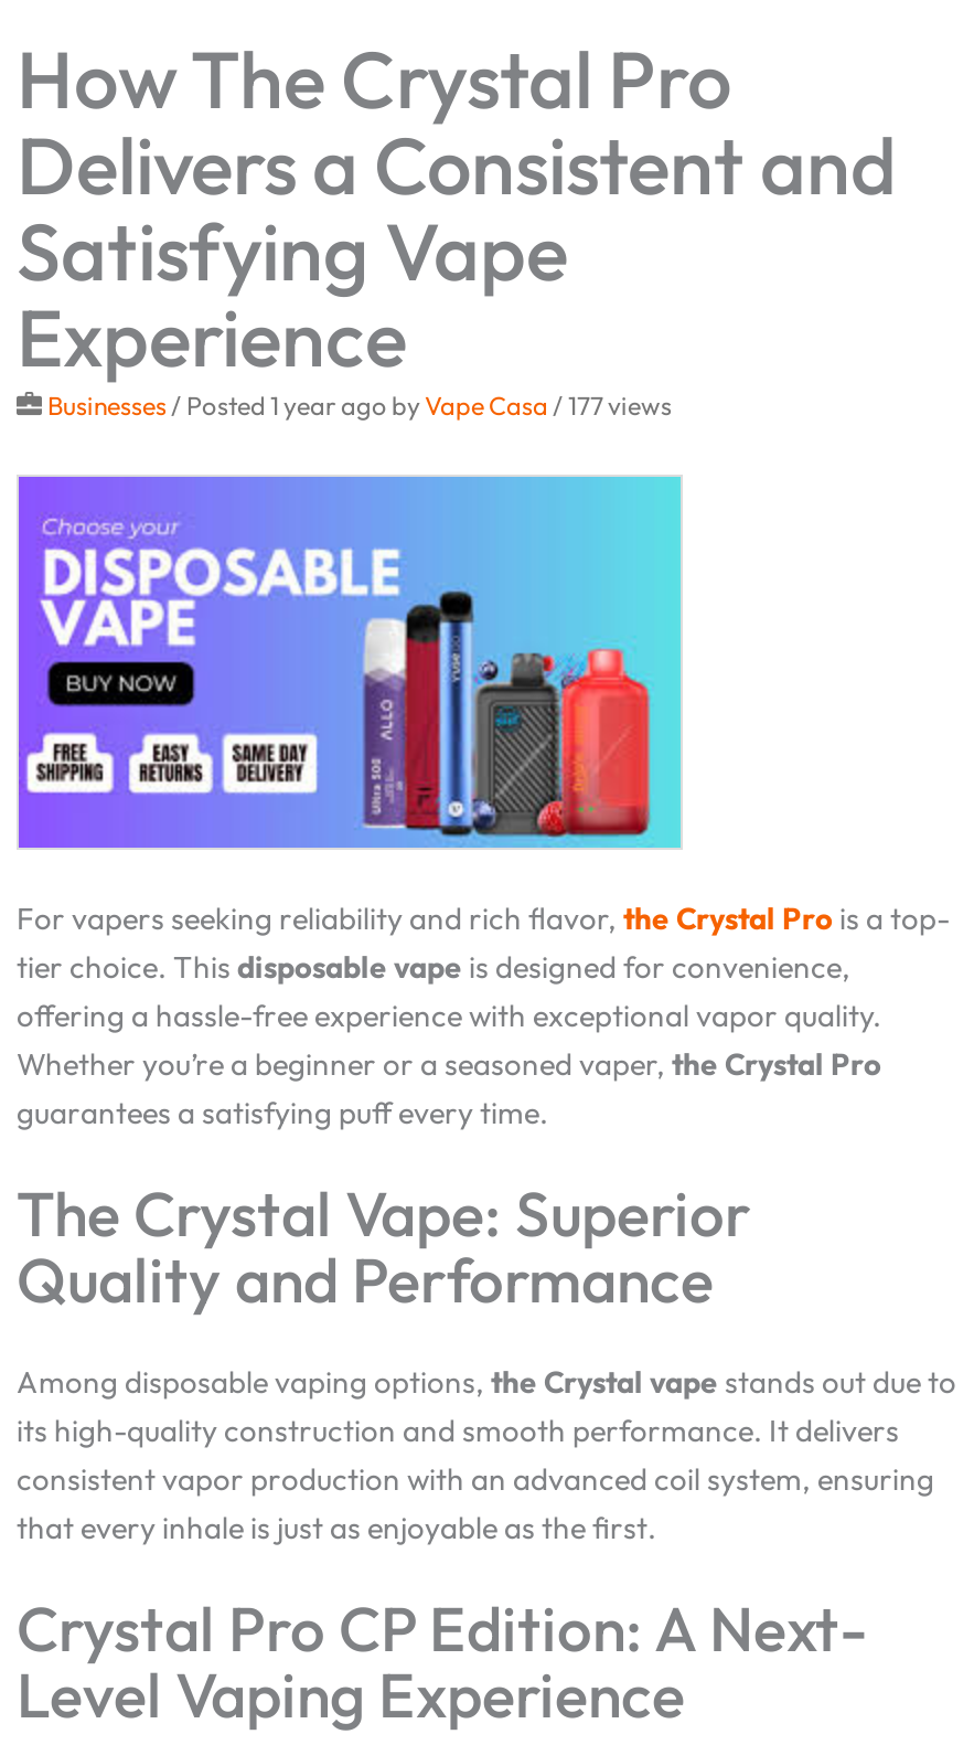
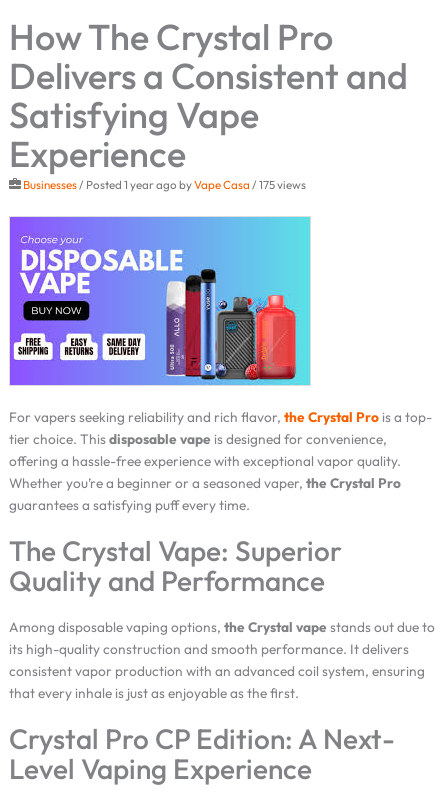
- Businesses / Posted 1 year ago by Vape Casa / 177 views
+ Businesses / Posted 1 year ago by Vape Casa / 175 views
